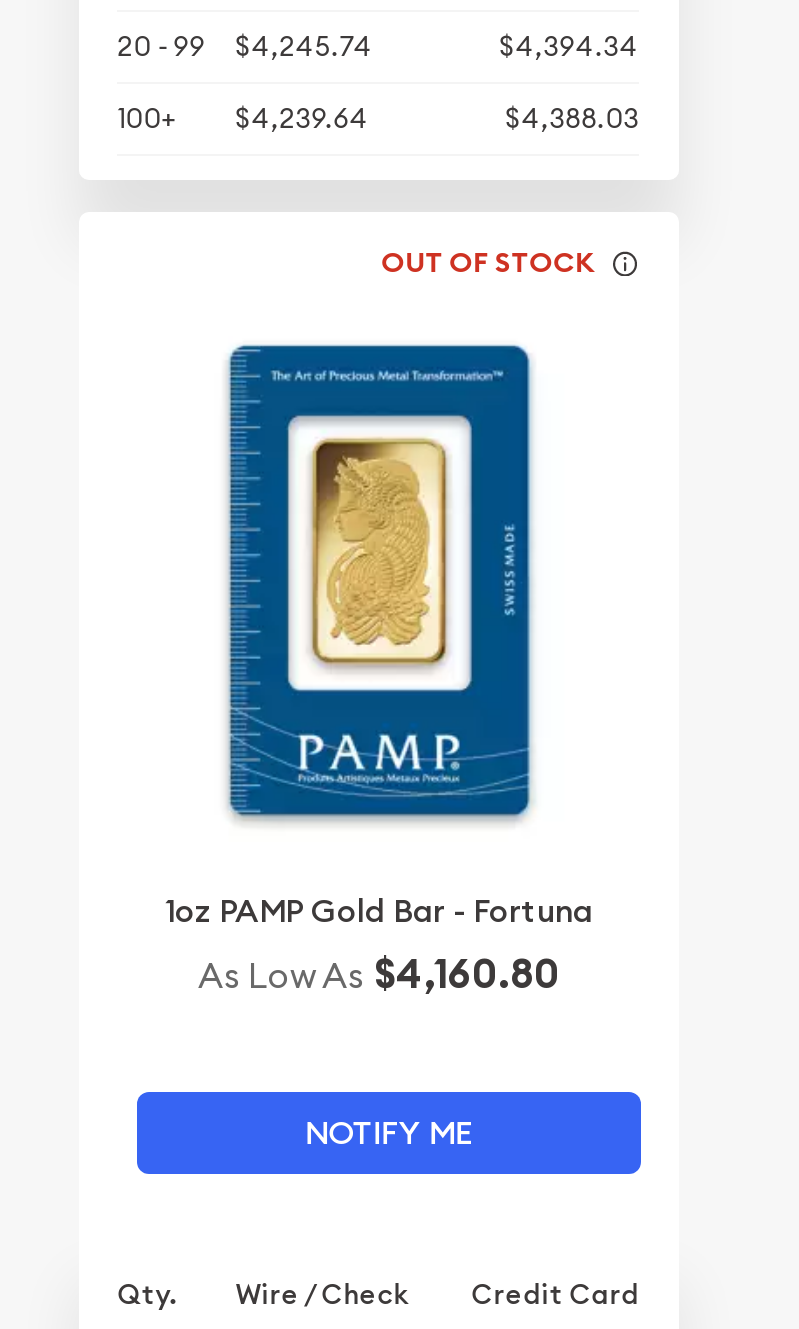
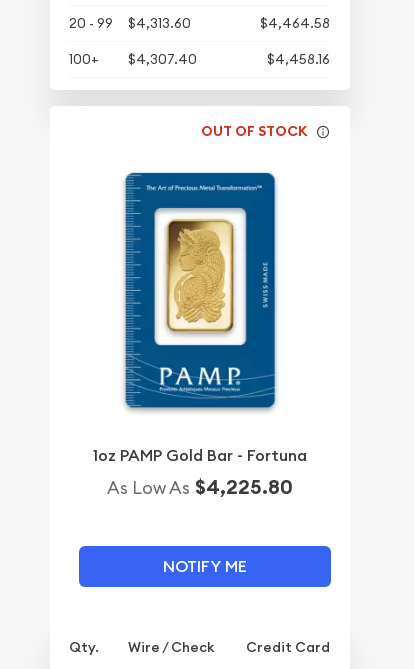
- 20 - 99 $4,245.74
+ 20 - 99 $4,313.60

- $4,394.34
+ $4,464.58

- 100+ $4,239.64
+ 100+ $4,307.40

- $4,388.03
+ $4,458.16

- As Low As $4,160.80
+ As Low As $4,225.80
